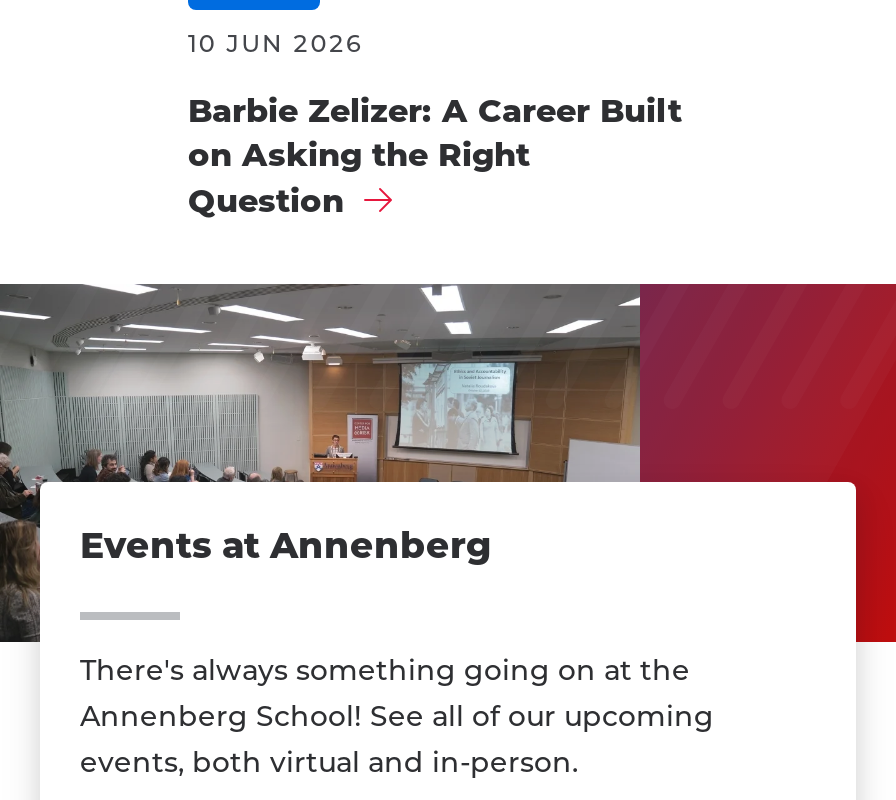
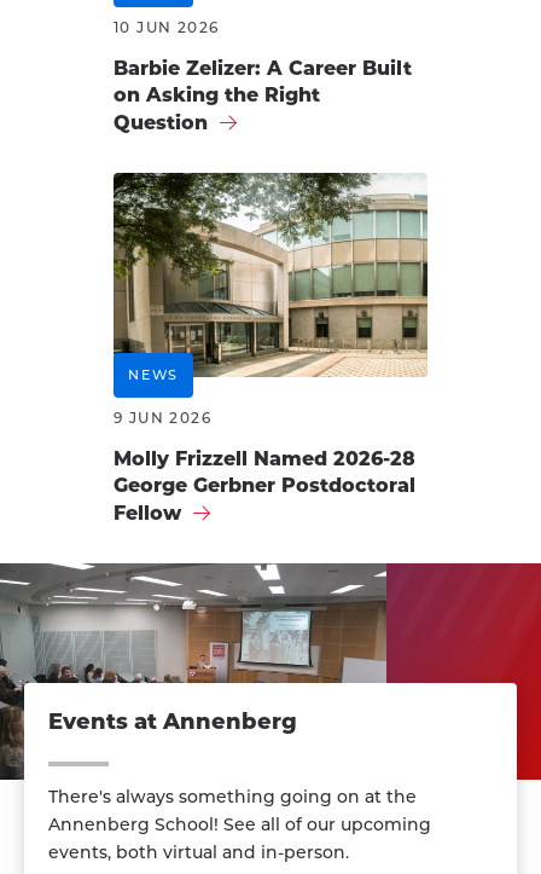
+ [image]
+ NEWS
+ 9 JUN 2026
+ Molly Frizzell Named 2026-28
+ George Gerbner Postdoctoral
+ Fellow
